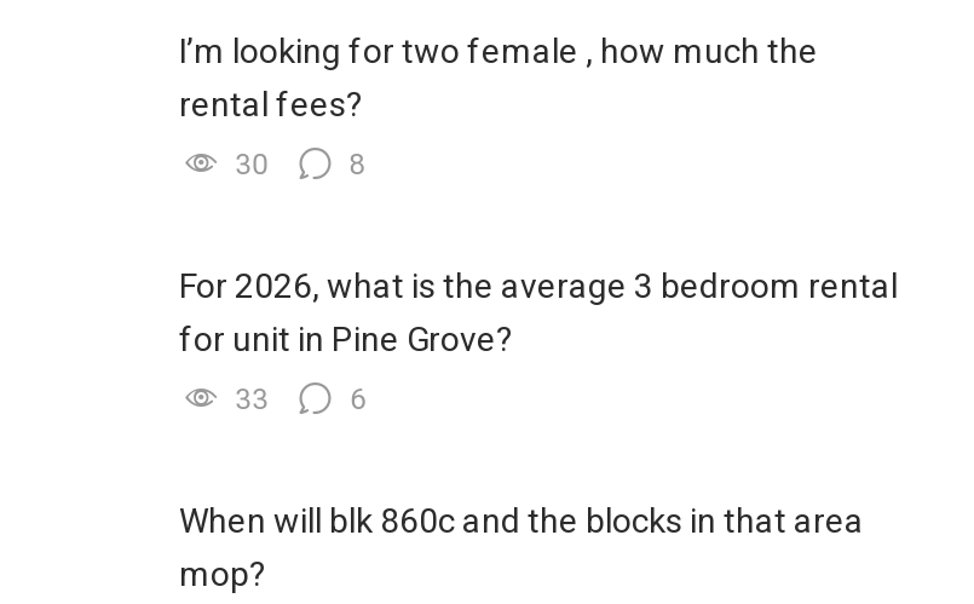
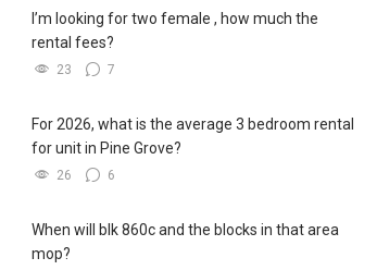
- 30
+ 23

- 8
+ 7

- 33
+ 26
